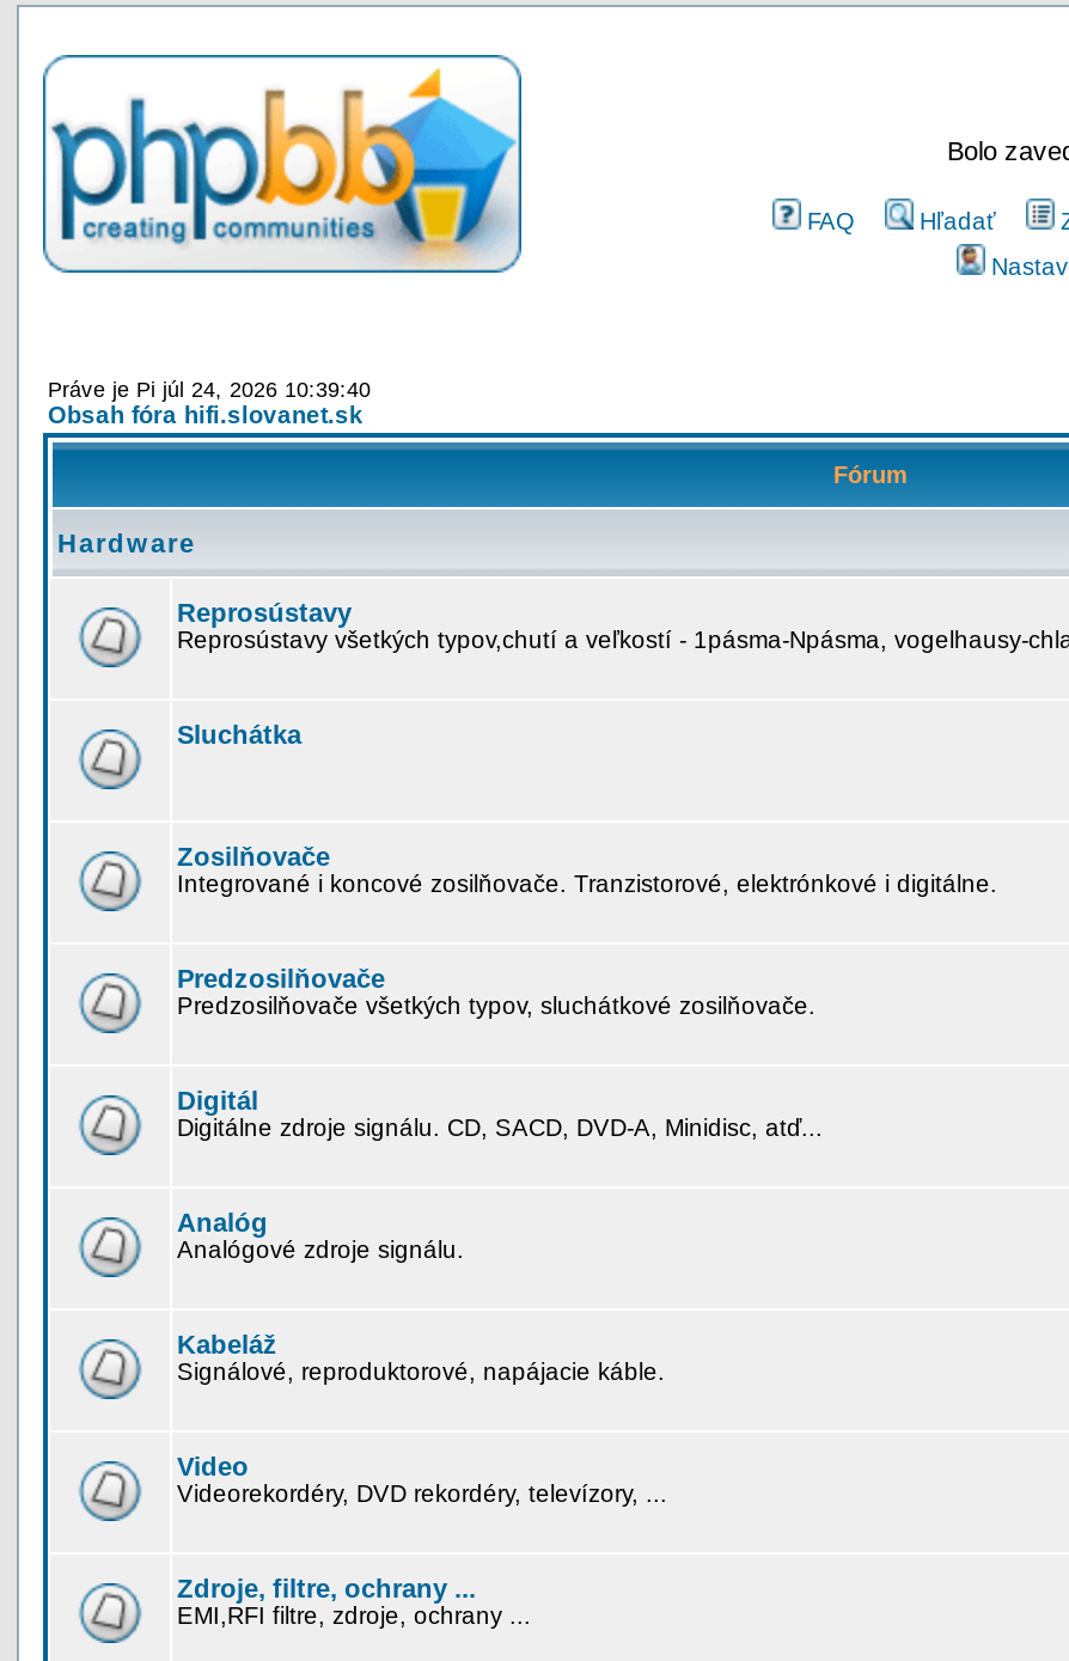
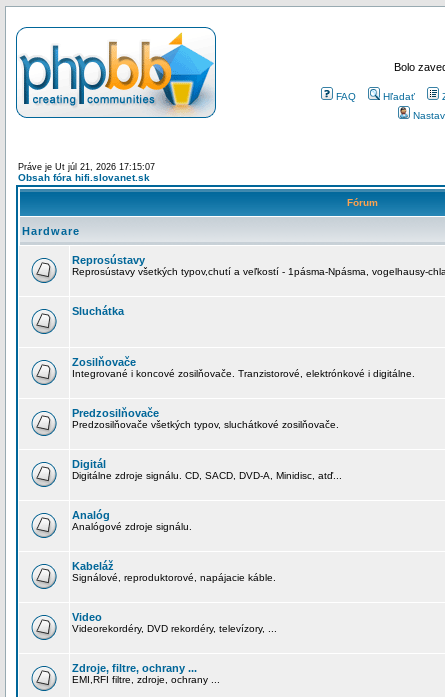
- Práve je Pi júl 24, 2026 10:39:40
+ Práve je Ut júl 21, 2026 17:15:07
